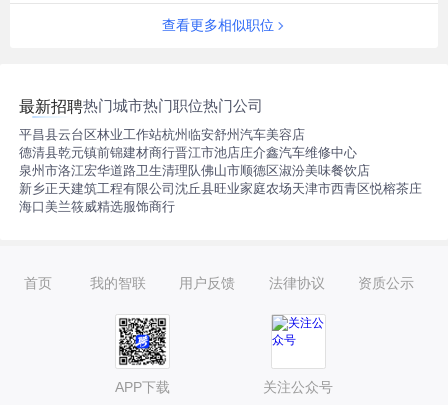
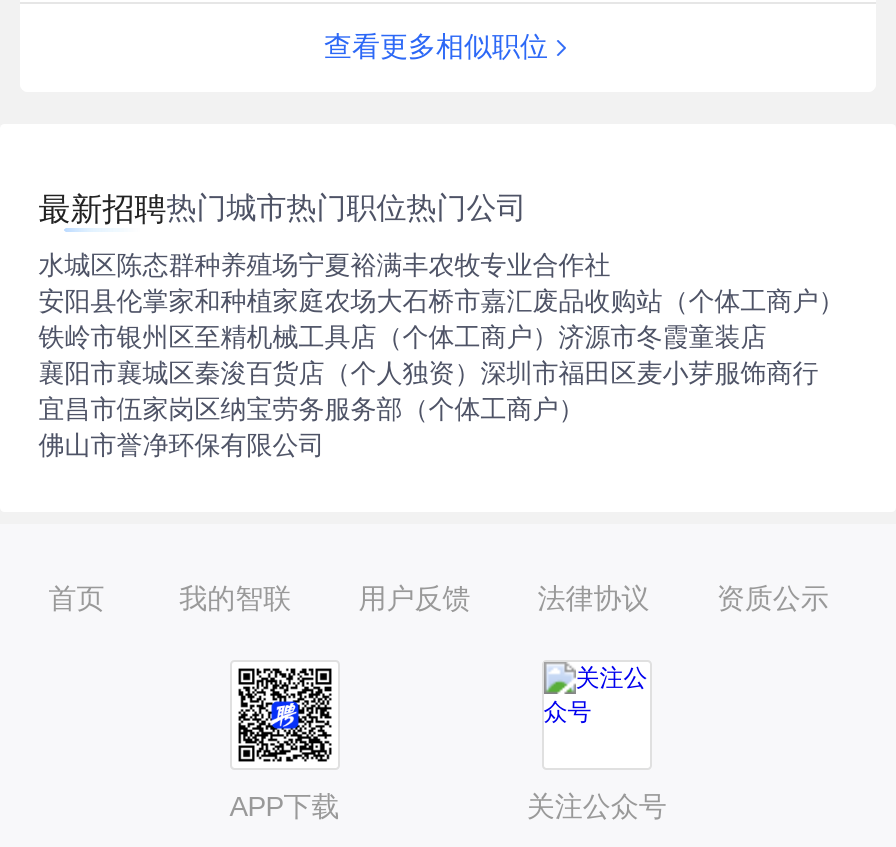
- 平昌县云台区林业工作站杭州临安舒州汽车美容店
- 德清县乾元镇前锦建材商行晋江市池店庄介鑫汽车维修中心
- 泉州市洛江宏华道路卫生清理队佛山市顺德区淑汾美味餐饮店
- 新乡正天建筑工程有限公司沈丘县旺业家庭农场天津市西青区悦榕茶庄
- 海口美兰筱威精选服饰商行
+ 水城区陈态群种养殖场宁夏裕满丰农牧专业合作社
+ 安阳县伦掌家和种植家庭农场大石桥市嘉汇废品收购站（个体工商户）
+ 铁岭市银州区至精机械工具店（个体工商户）济源市冬霞童装店
+ 襄阳市襄城区秦浚百货店（个人独资）深圳市福田区麦小芽服饰商行
+ 宜昌市伍家岗区纳宝劳务服务部（个体工商户）
+ 佛山市誉净环保有限公司
